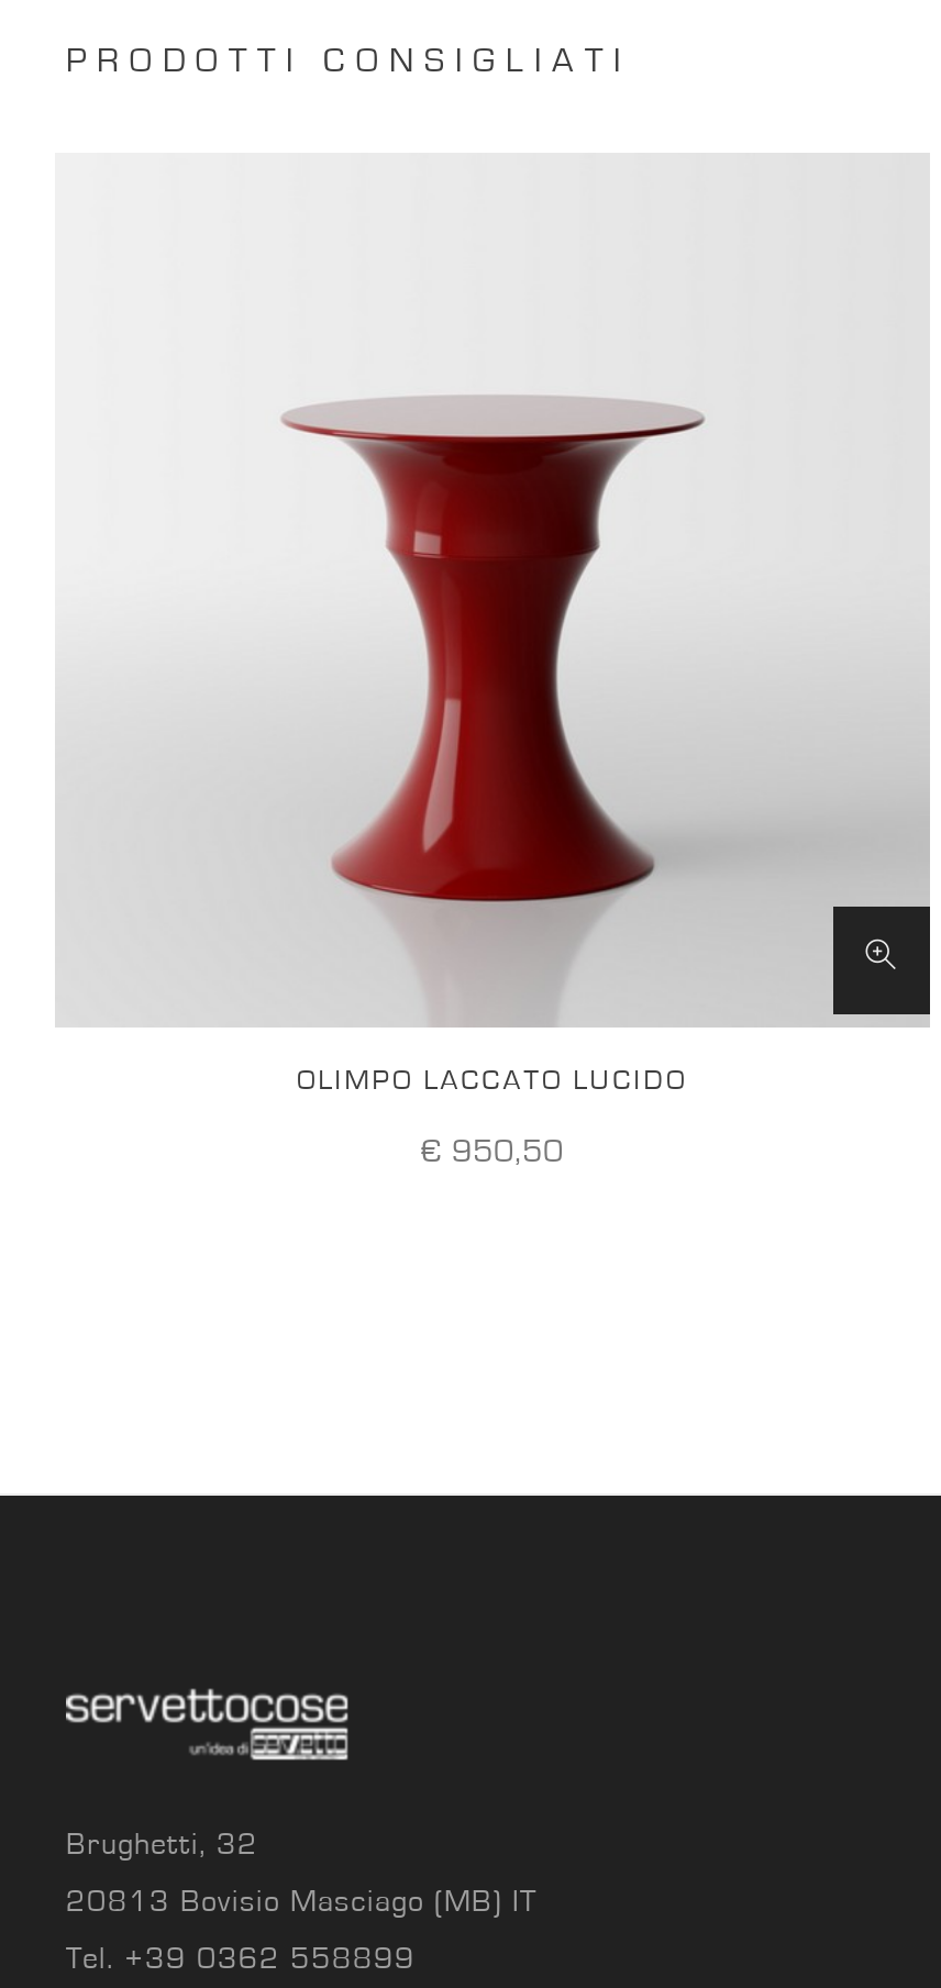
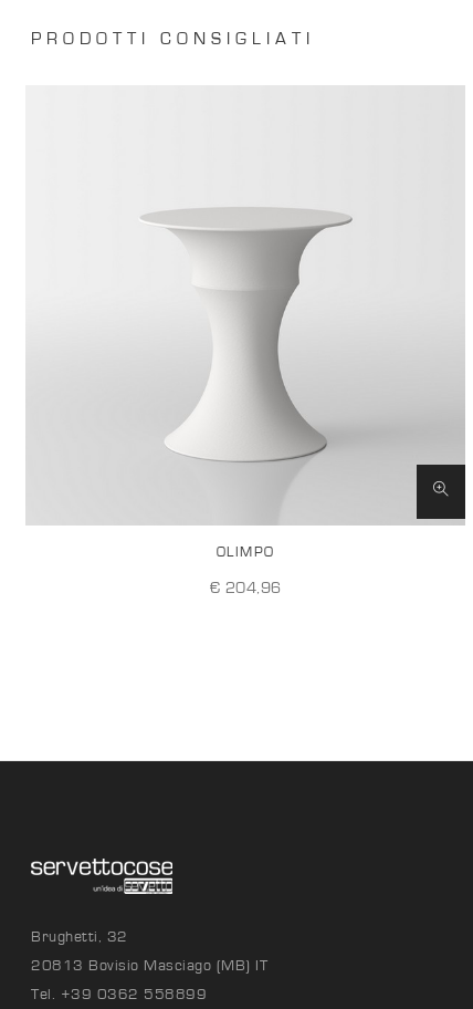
- [image]
+ [image]

- OLIMPO LACCATO LUCIDO
+ OLIMPO

- € 950,50
+ € 204,96
